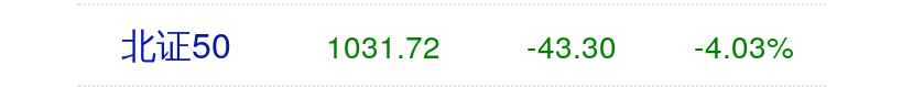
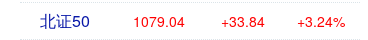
- 1031.72
+ 1079.04

- -43.30
+ +33.84

- -4.03%
+ +3.24%
